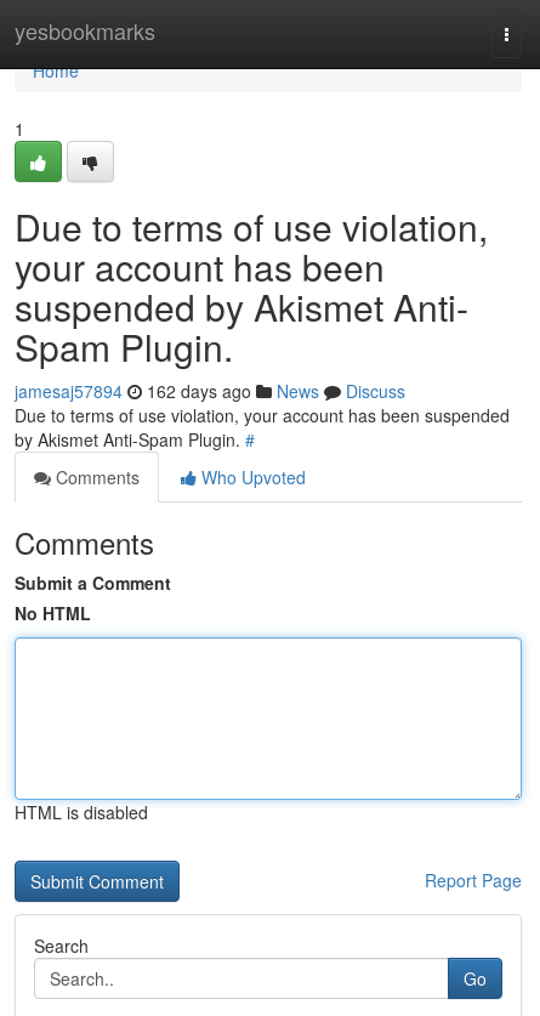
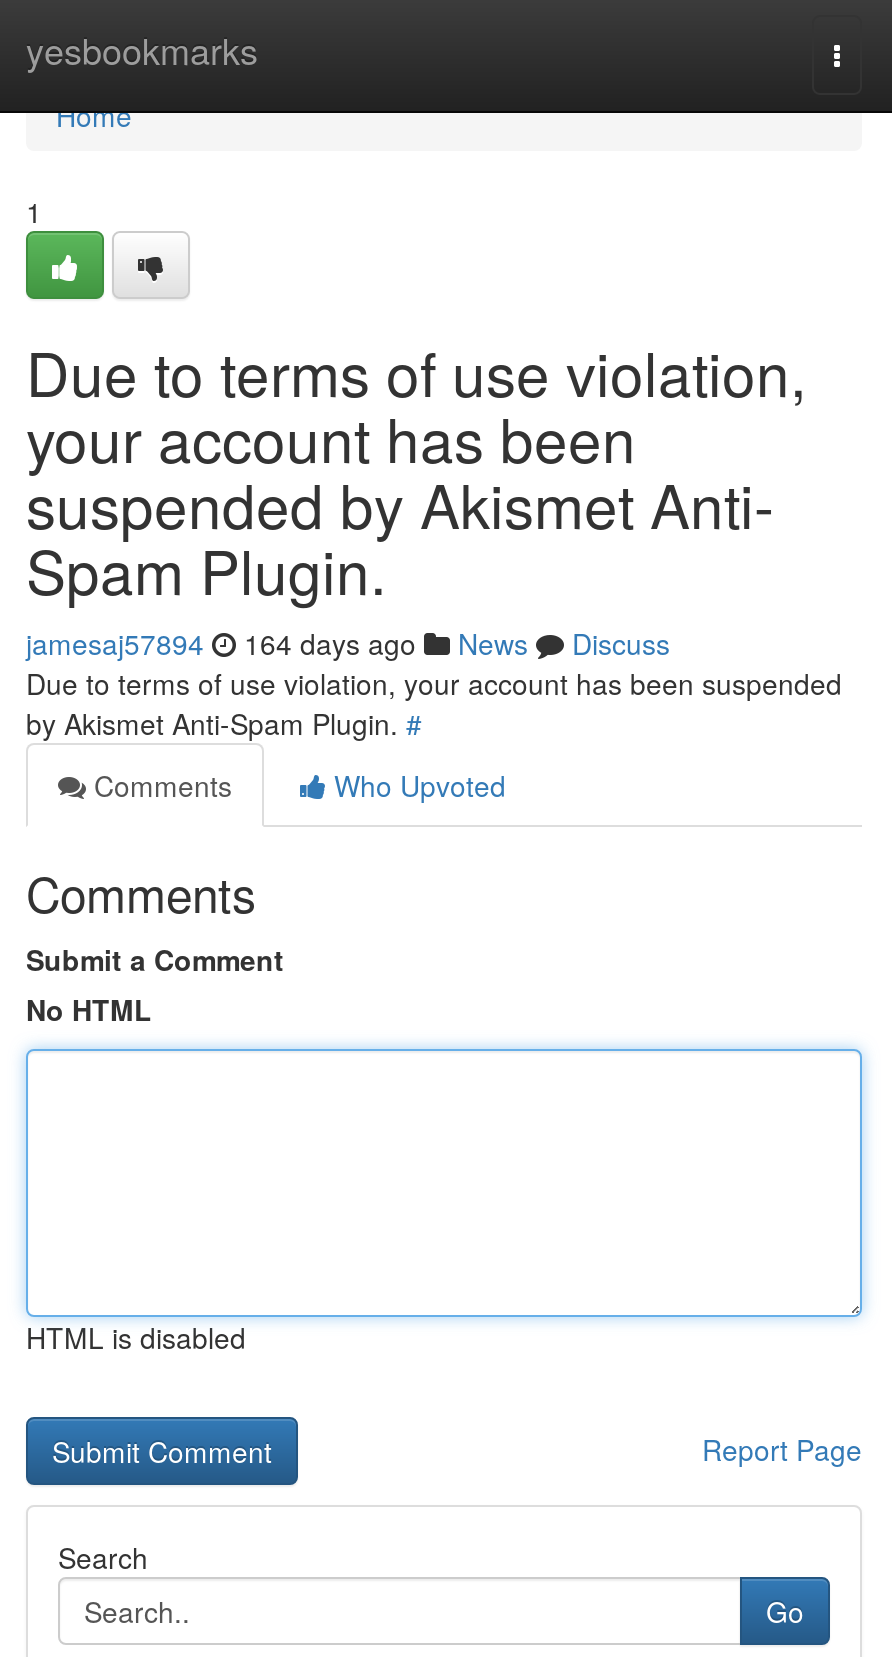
- jamesaj57894 162 days ago News Discuss
+ jamesaj57894 164 days ago News Discuss
